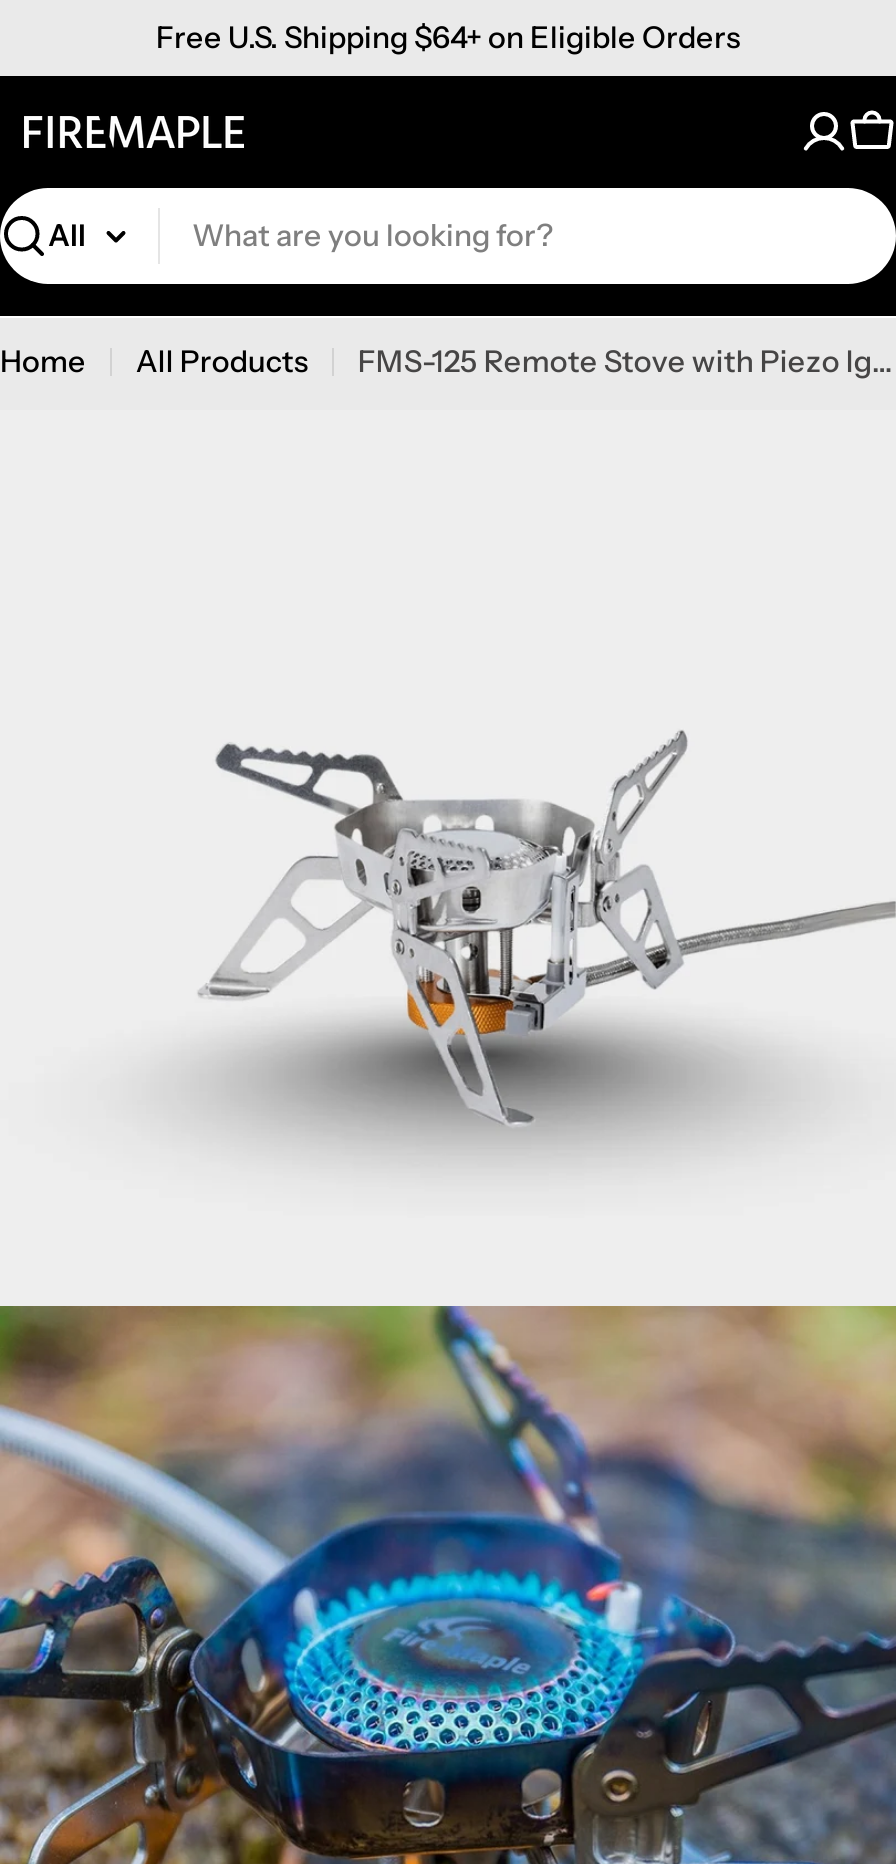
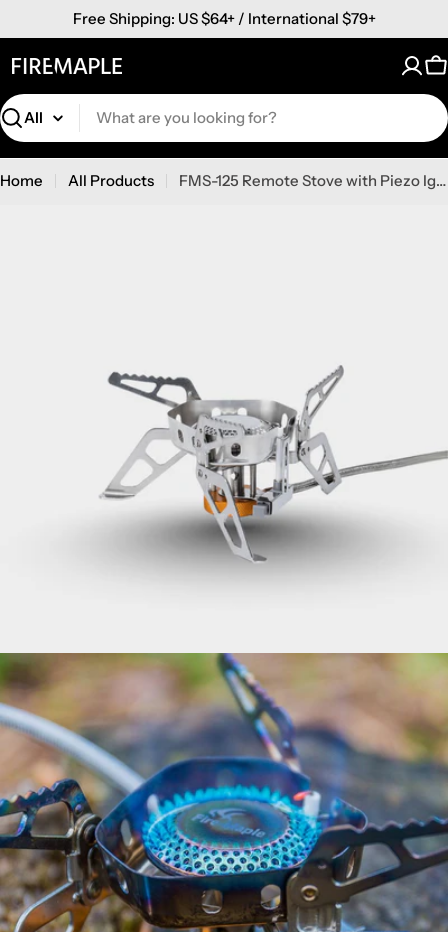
- Free U.S. Shipping $64+ on Eligible Orders
+ Free Shipping: US $64+ / International $79+
